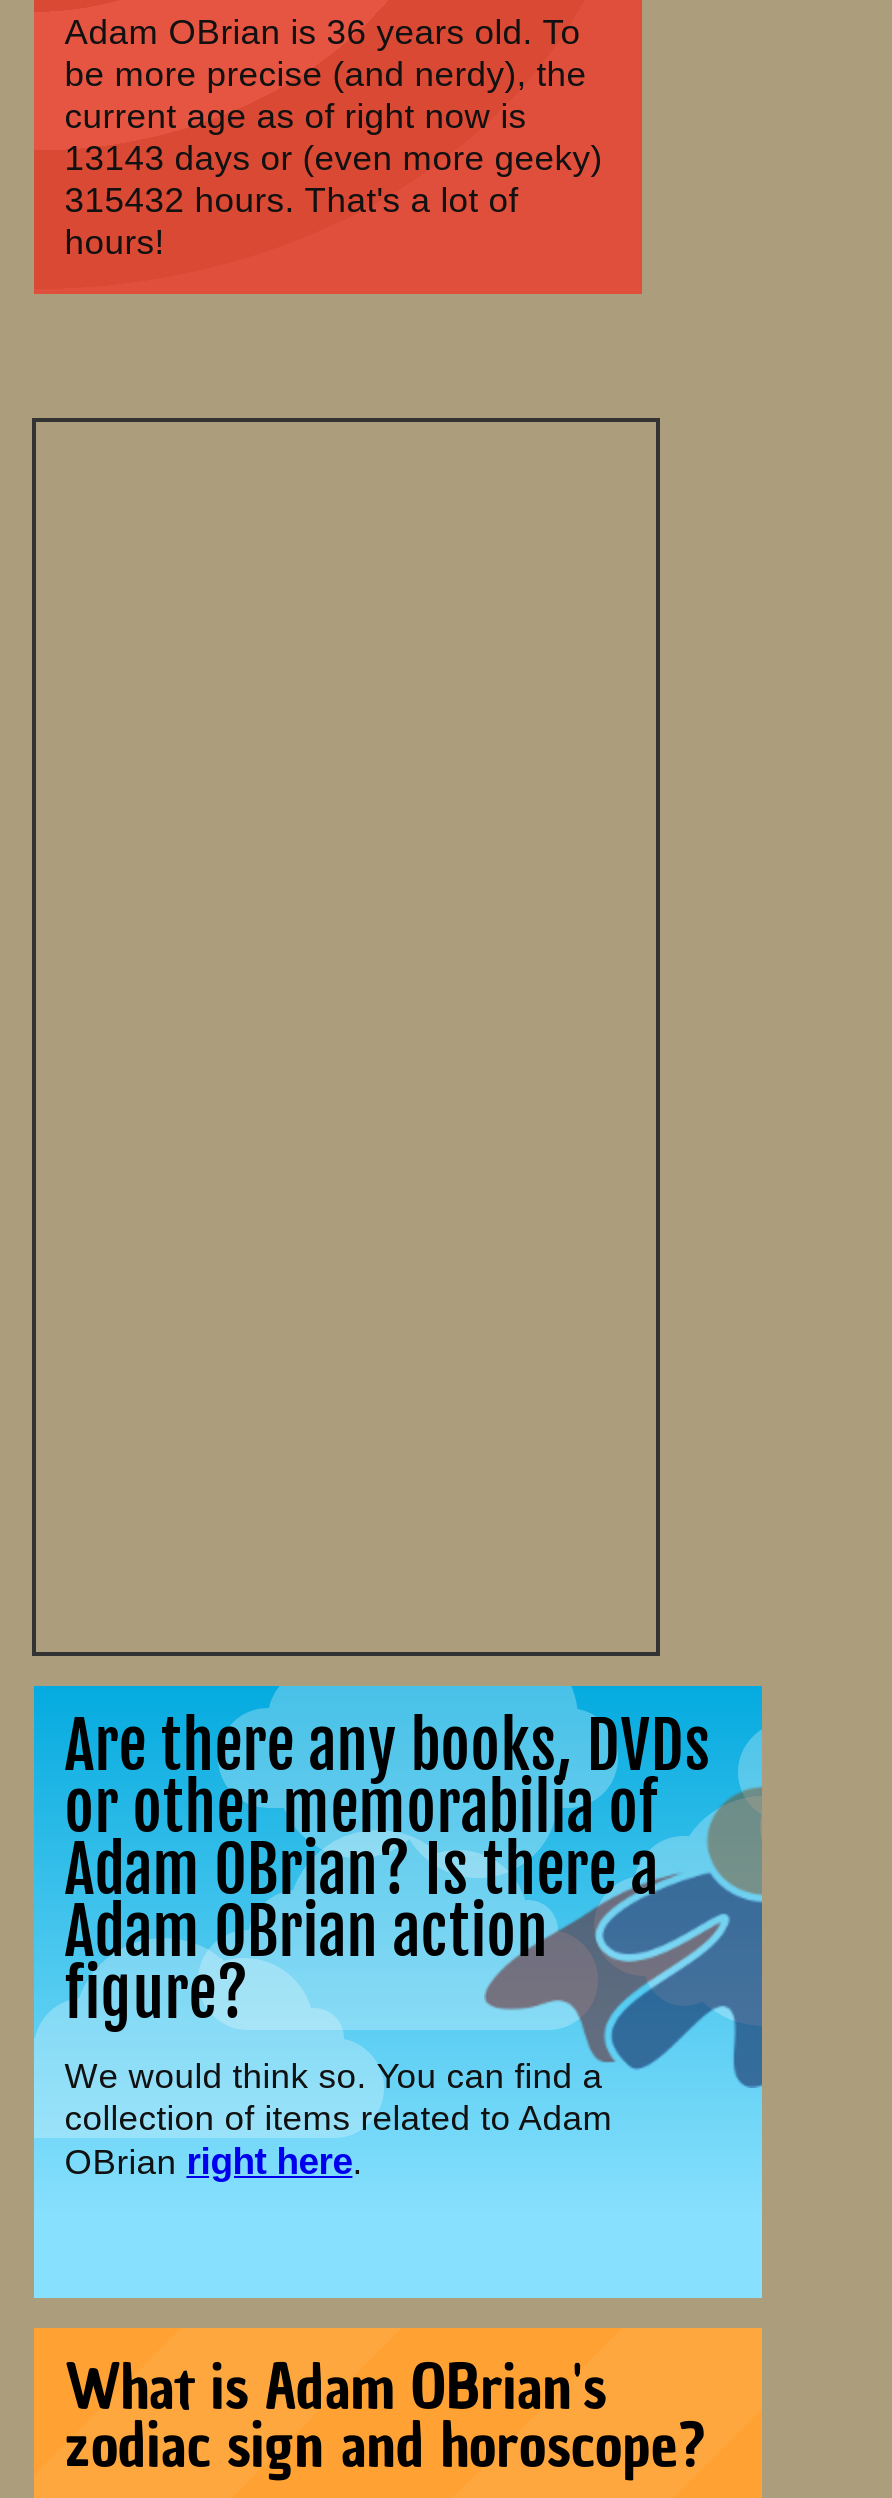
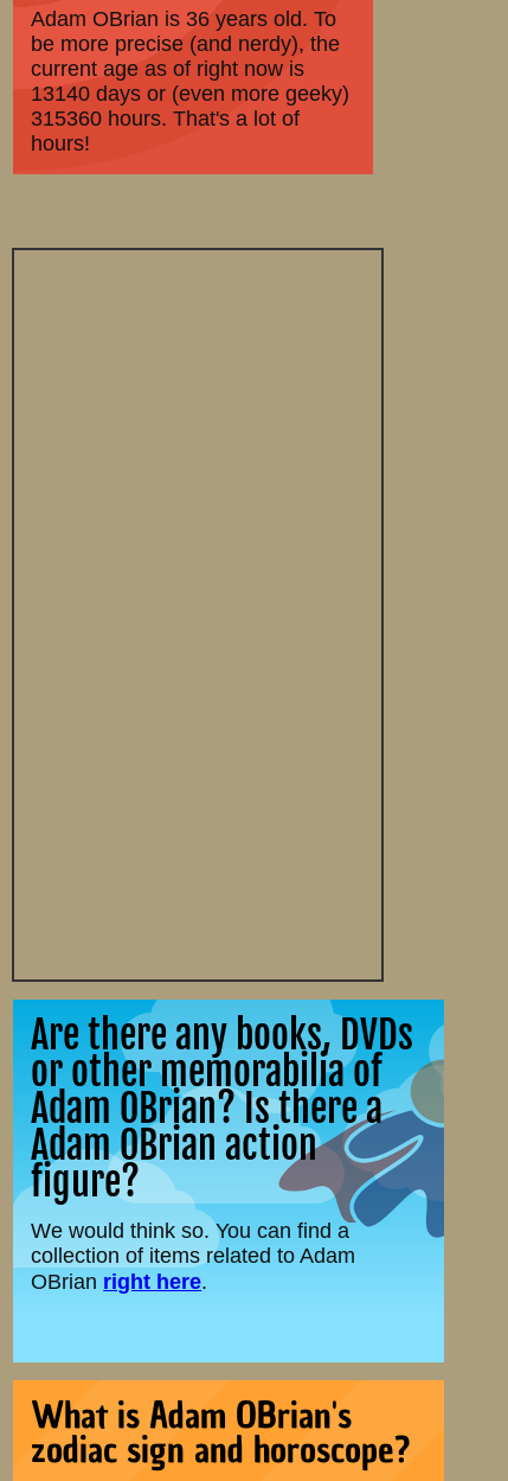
- 13143 days or (even more geeky)
+ 13140 days or (even more geeky)

- 315432 hours. That's a lot of
+ 315360 hours. That's a lot of
